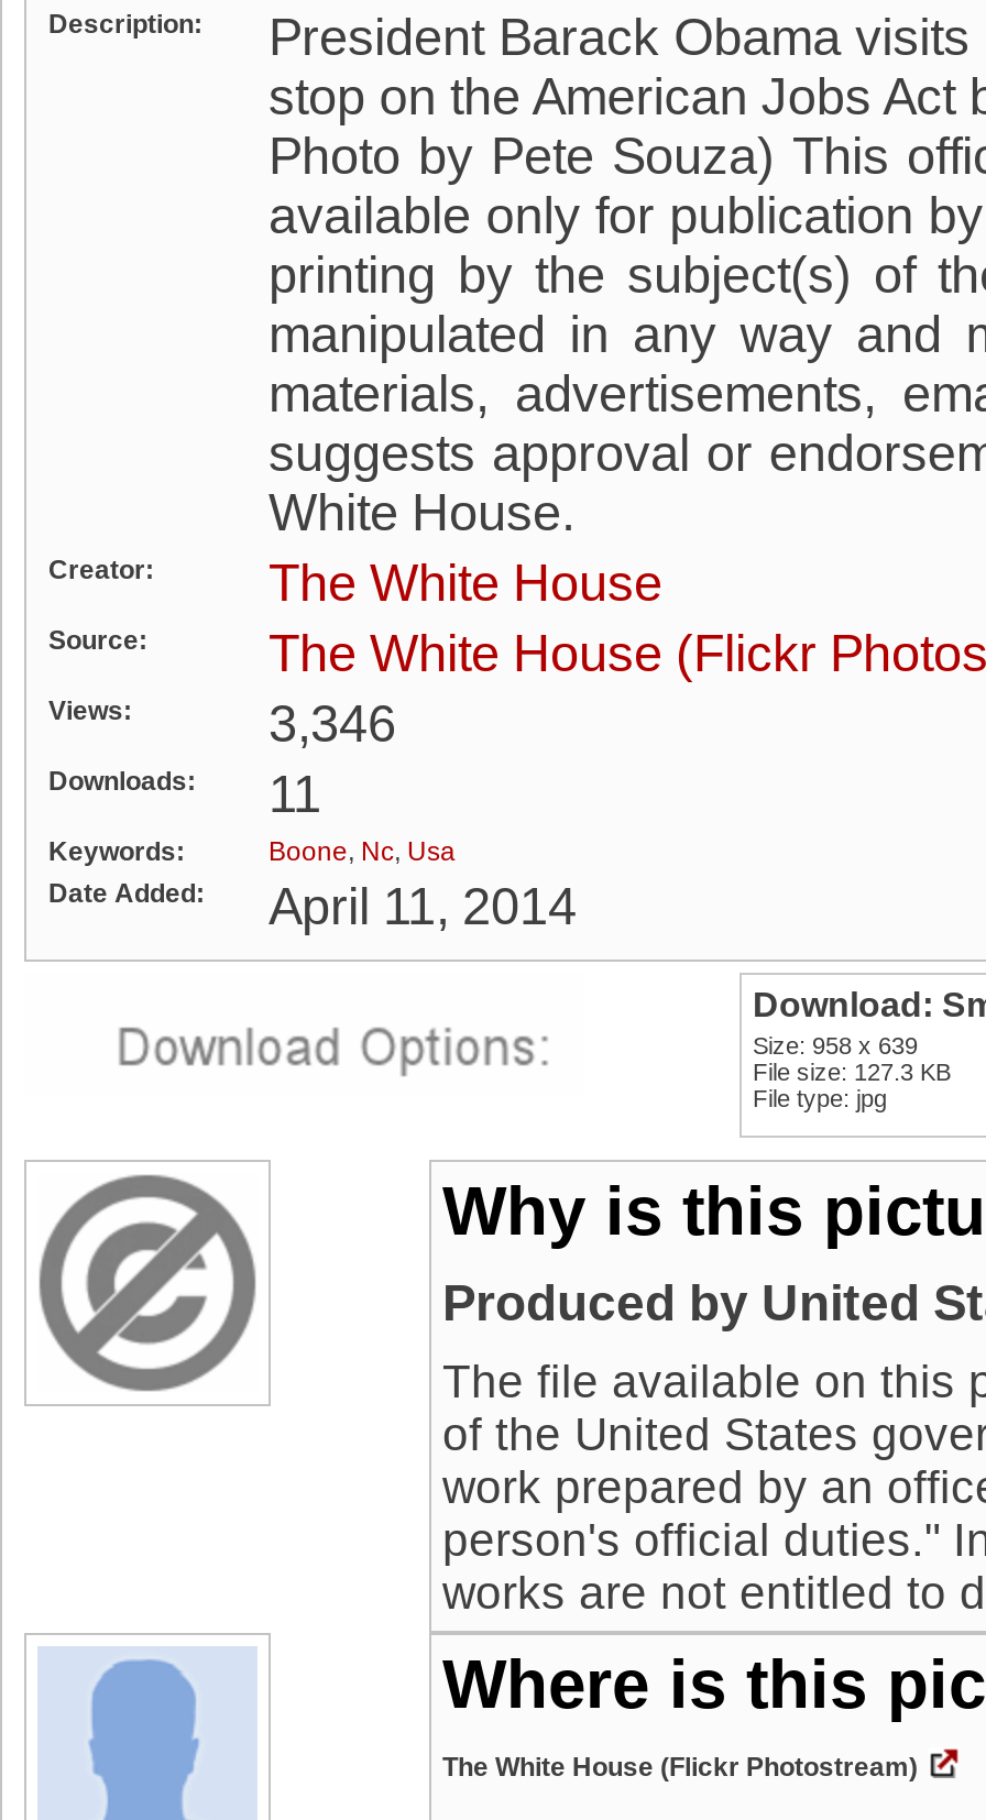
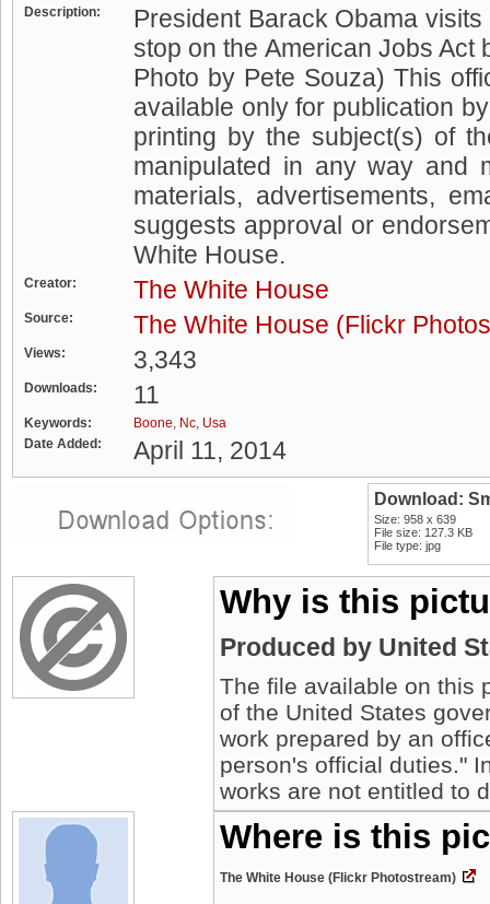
- 3,346
+ 3,343
